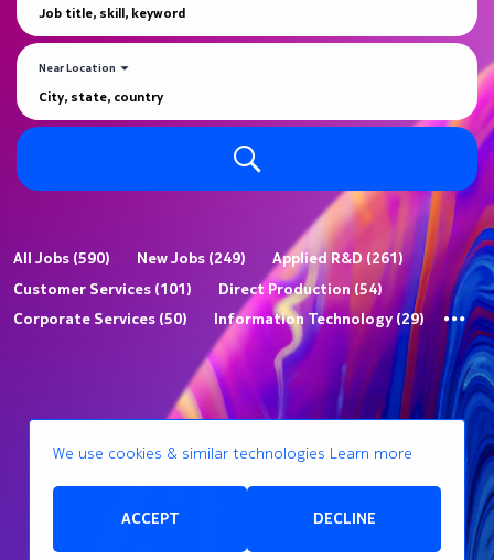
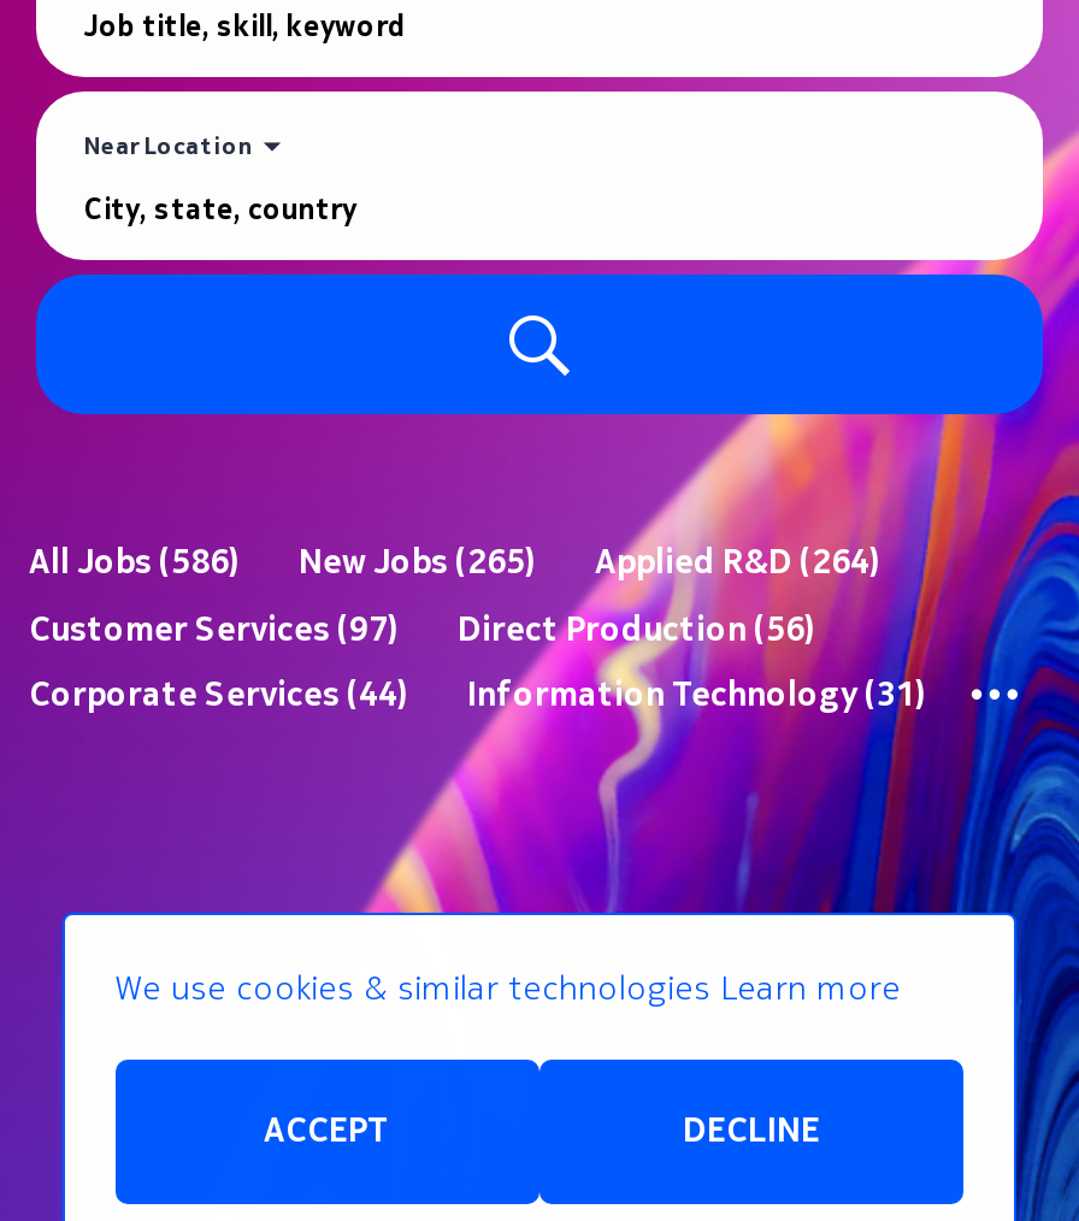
- All Jobs (590)
+ All Jobs (586)

- New Jobs (249)
+ New Jobs (265)

- Applied R&D (261)
+ Applied R&D (264)

- Customer Services (101)
+ Customer Services (97)

- Direct Production (54)
+ Direct Production (56)

- Corporate Services (50)
+ Corporate Services (44)

- Information Technology (29)
+ Information Technology (31)
